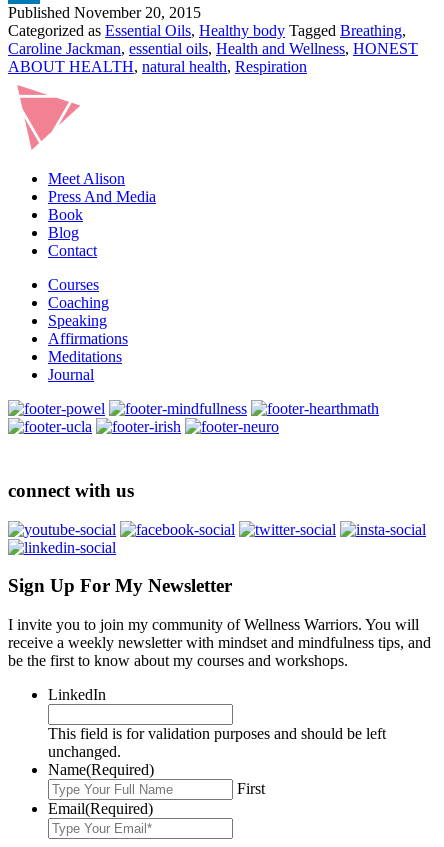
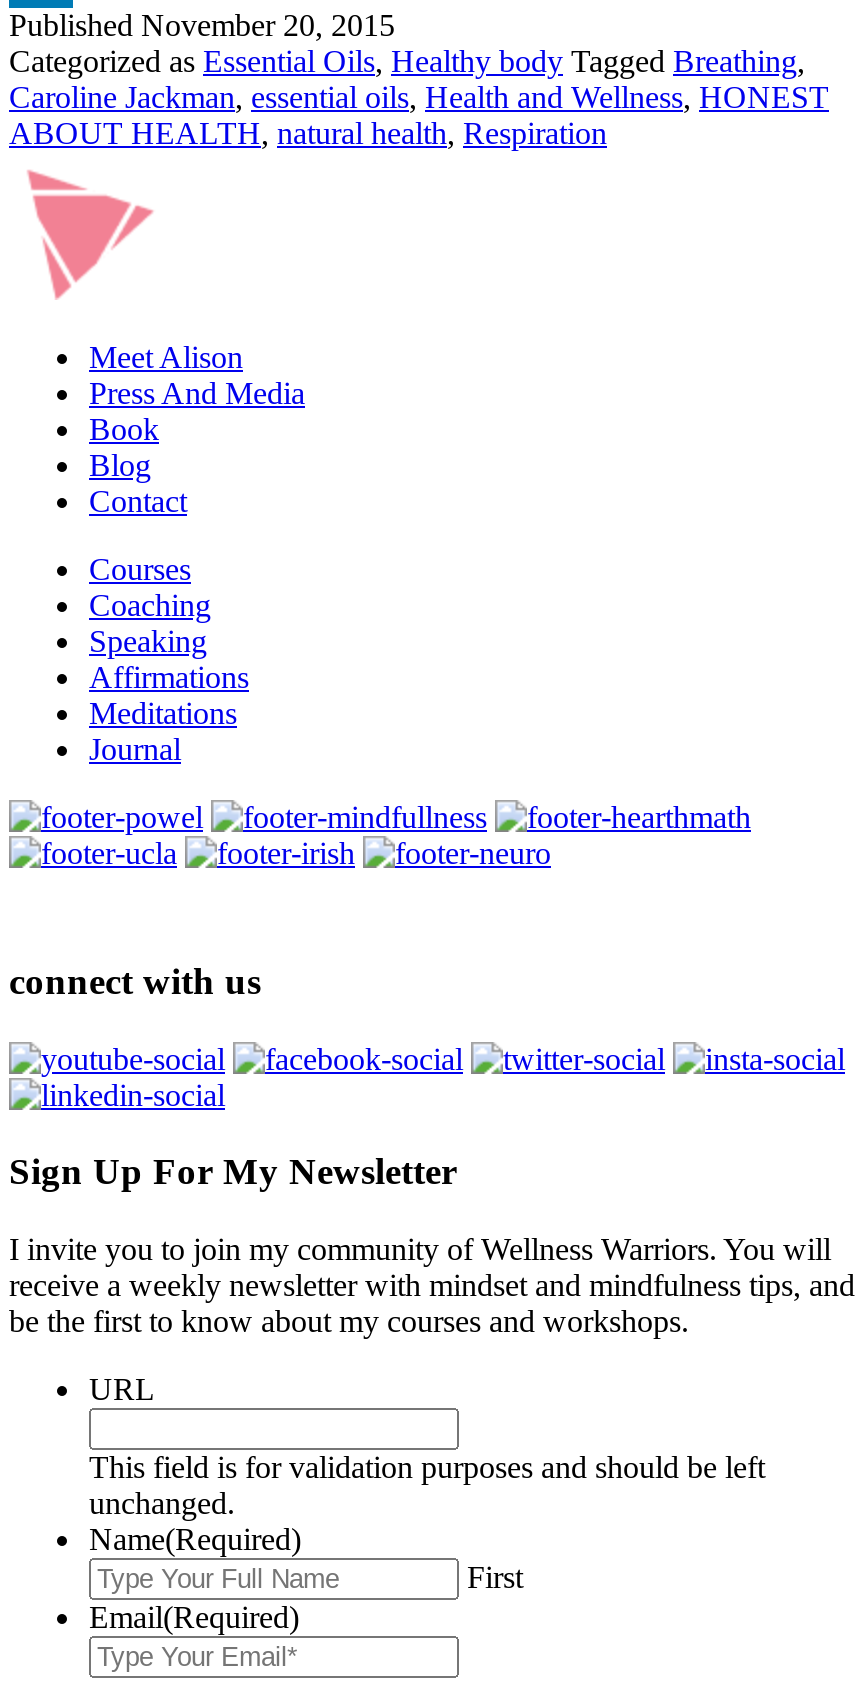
- LinkedIn
+ URL
